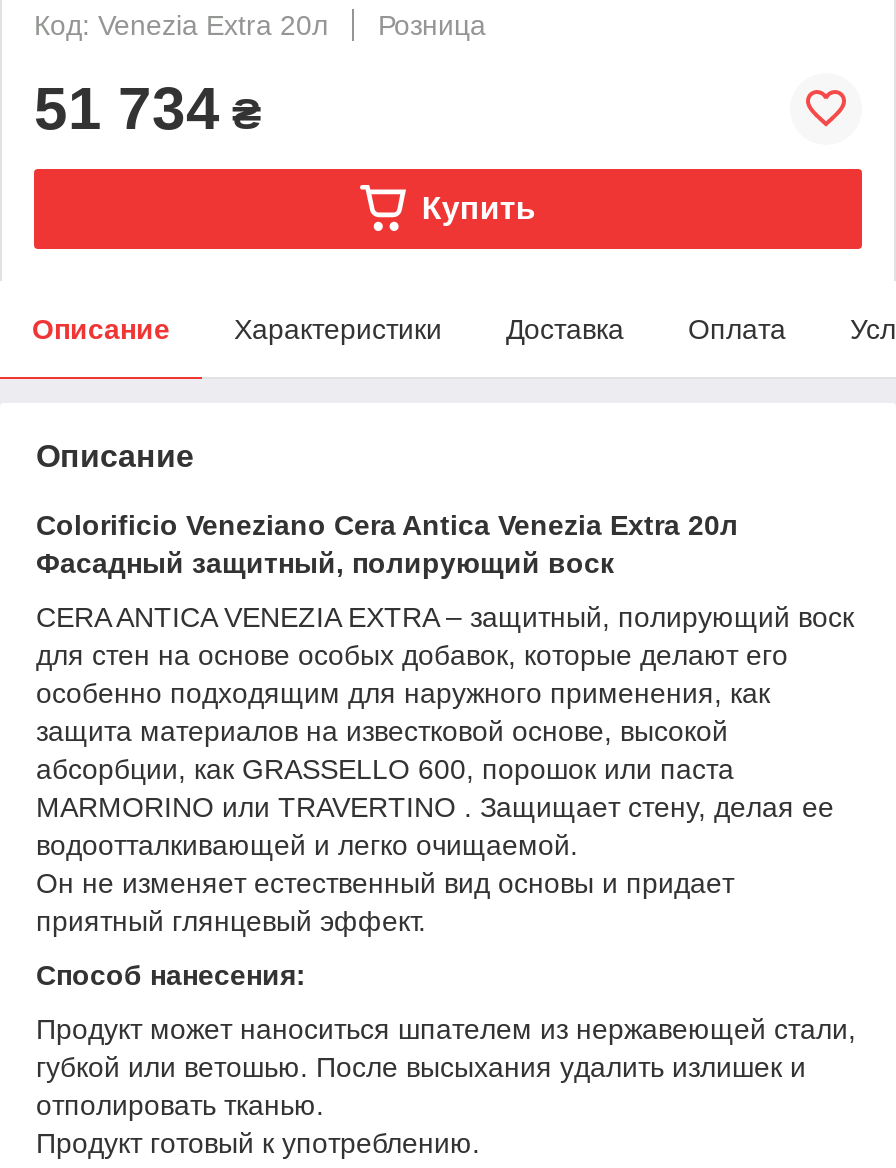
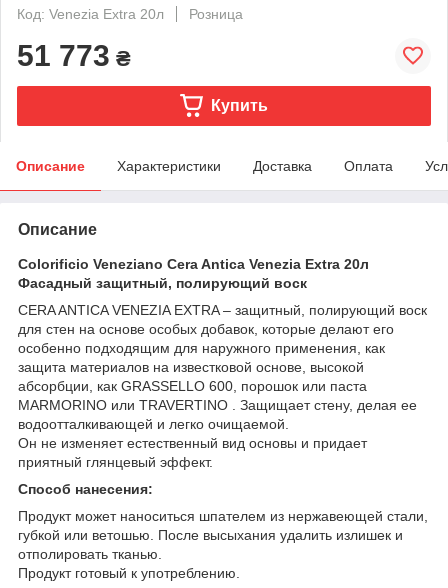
- 51 734 ₴
+ 51 773 ₴
